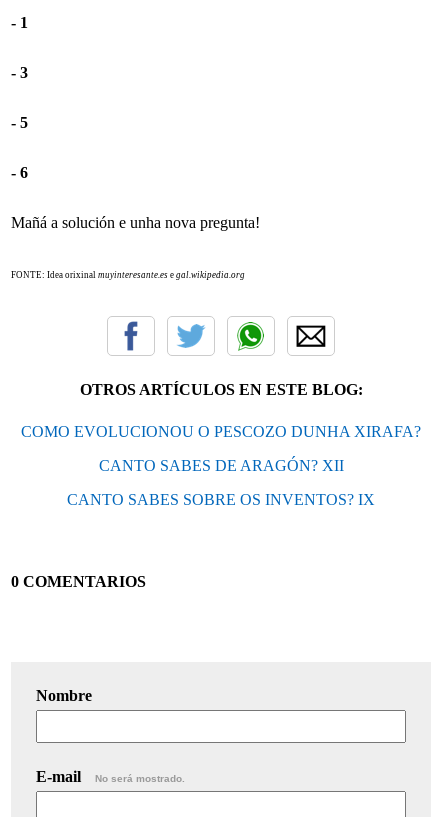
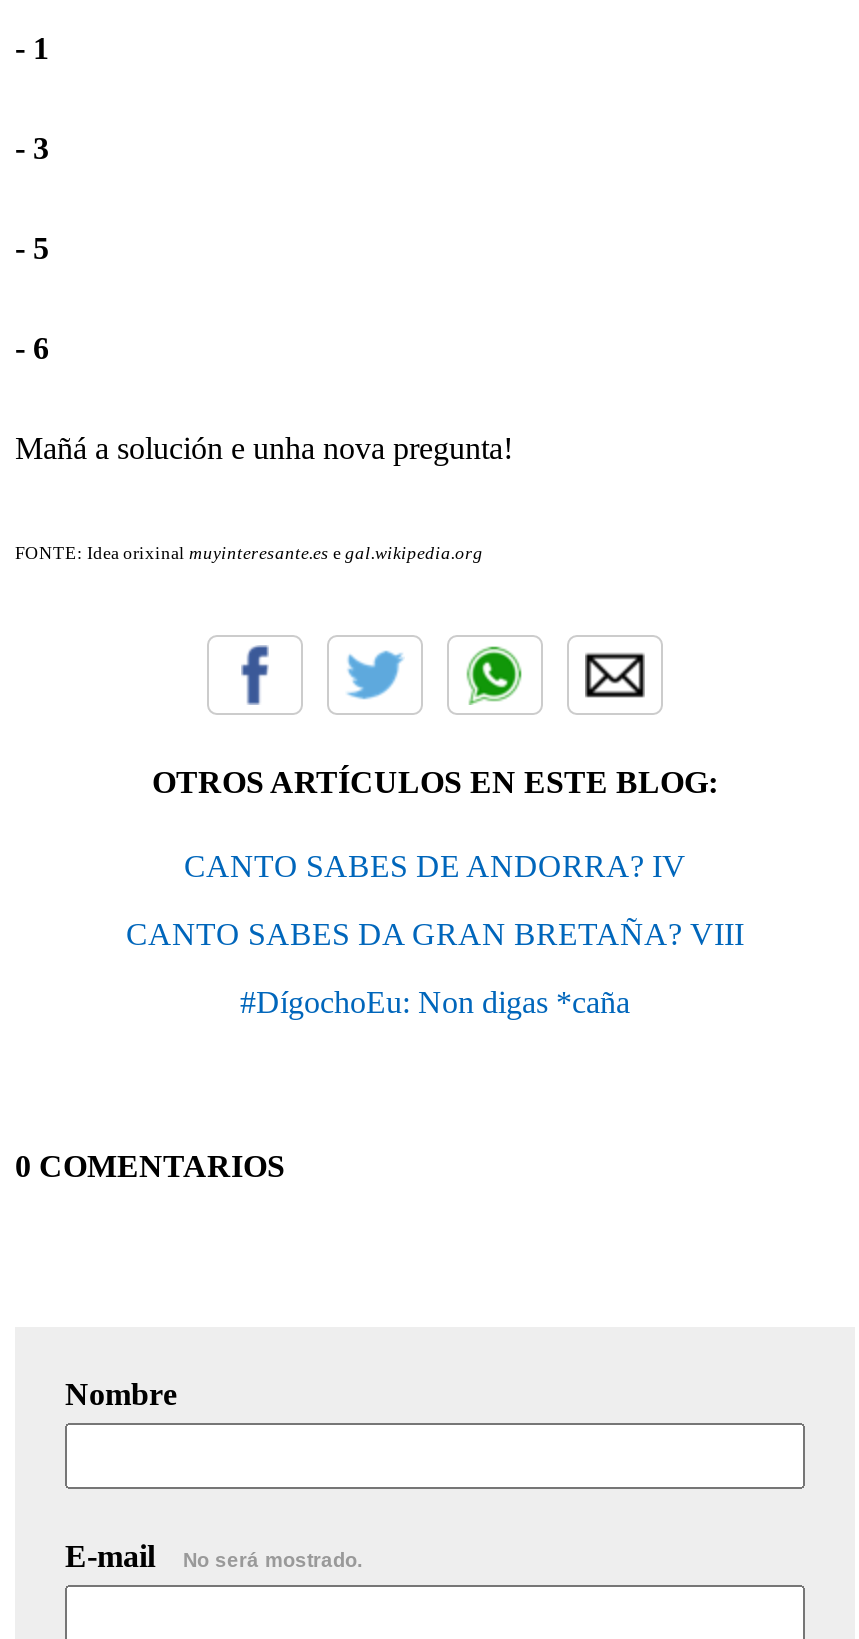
- COMO EVOLUCIONOU O PESCOZO DUNHA XIRAFA?
+ CANTO SABES DE ANDORRA? IV

- CANTO SABES DE ARAGÓN? XII
+ CANTO SABES DA GRAN BRETAÑA? VIII

- CANTO SABES SOBRE OS INVENTOS? IX
+ #DígochoEu: Non digas *caña
